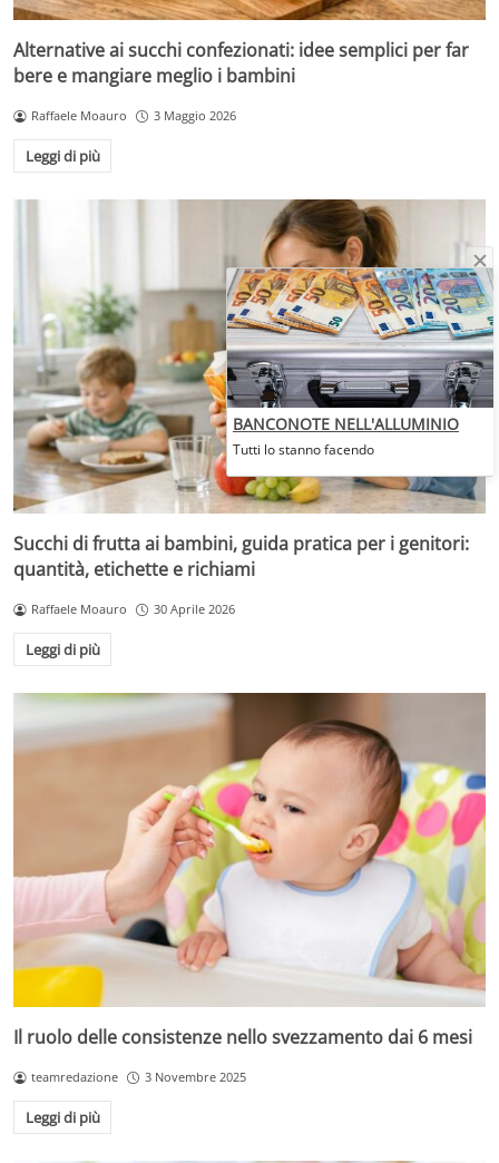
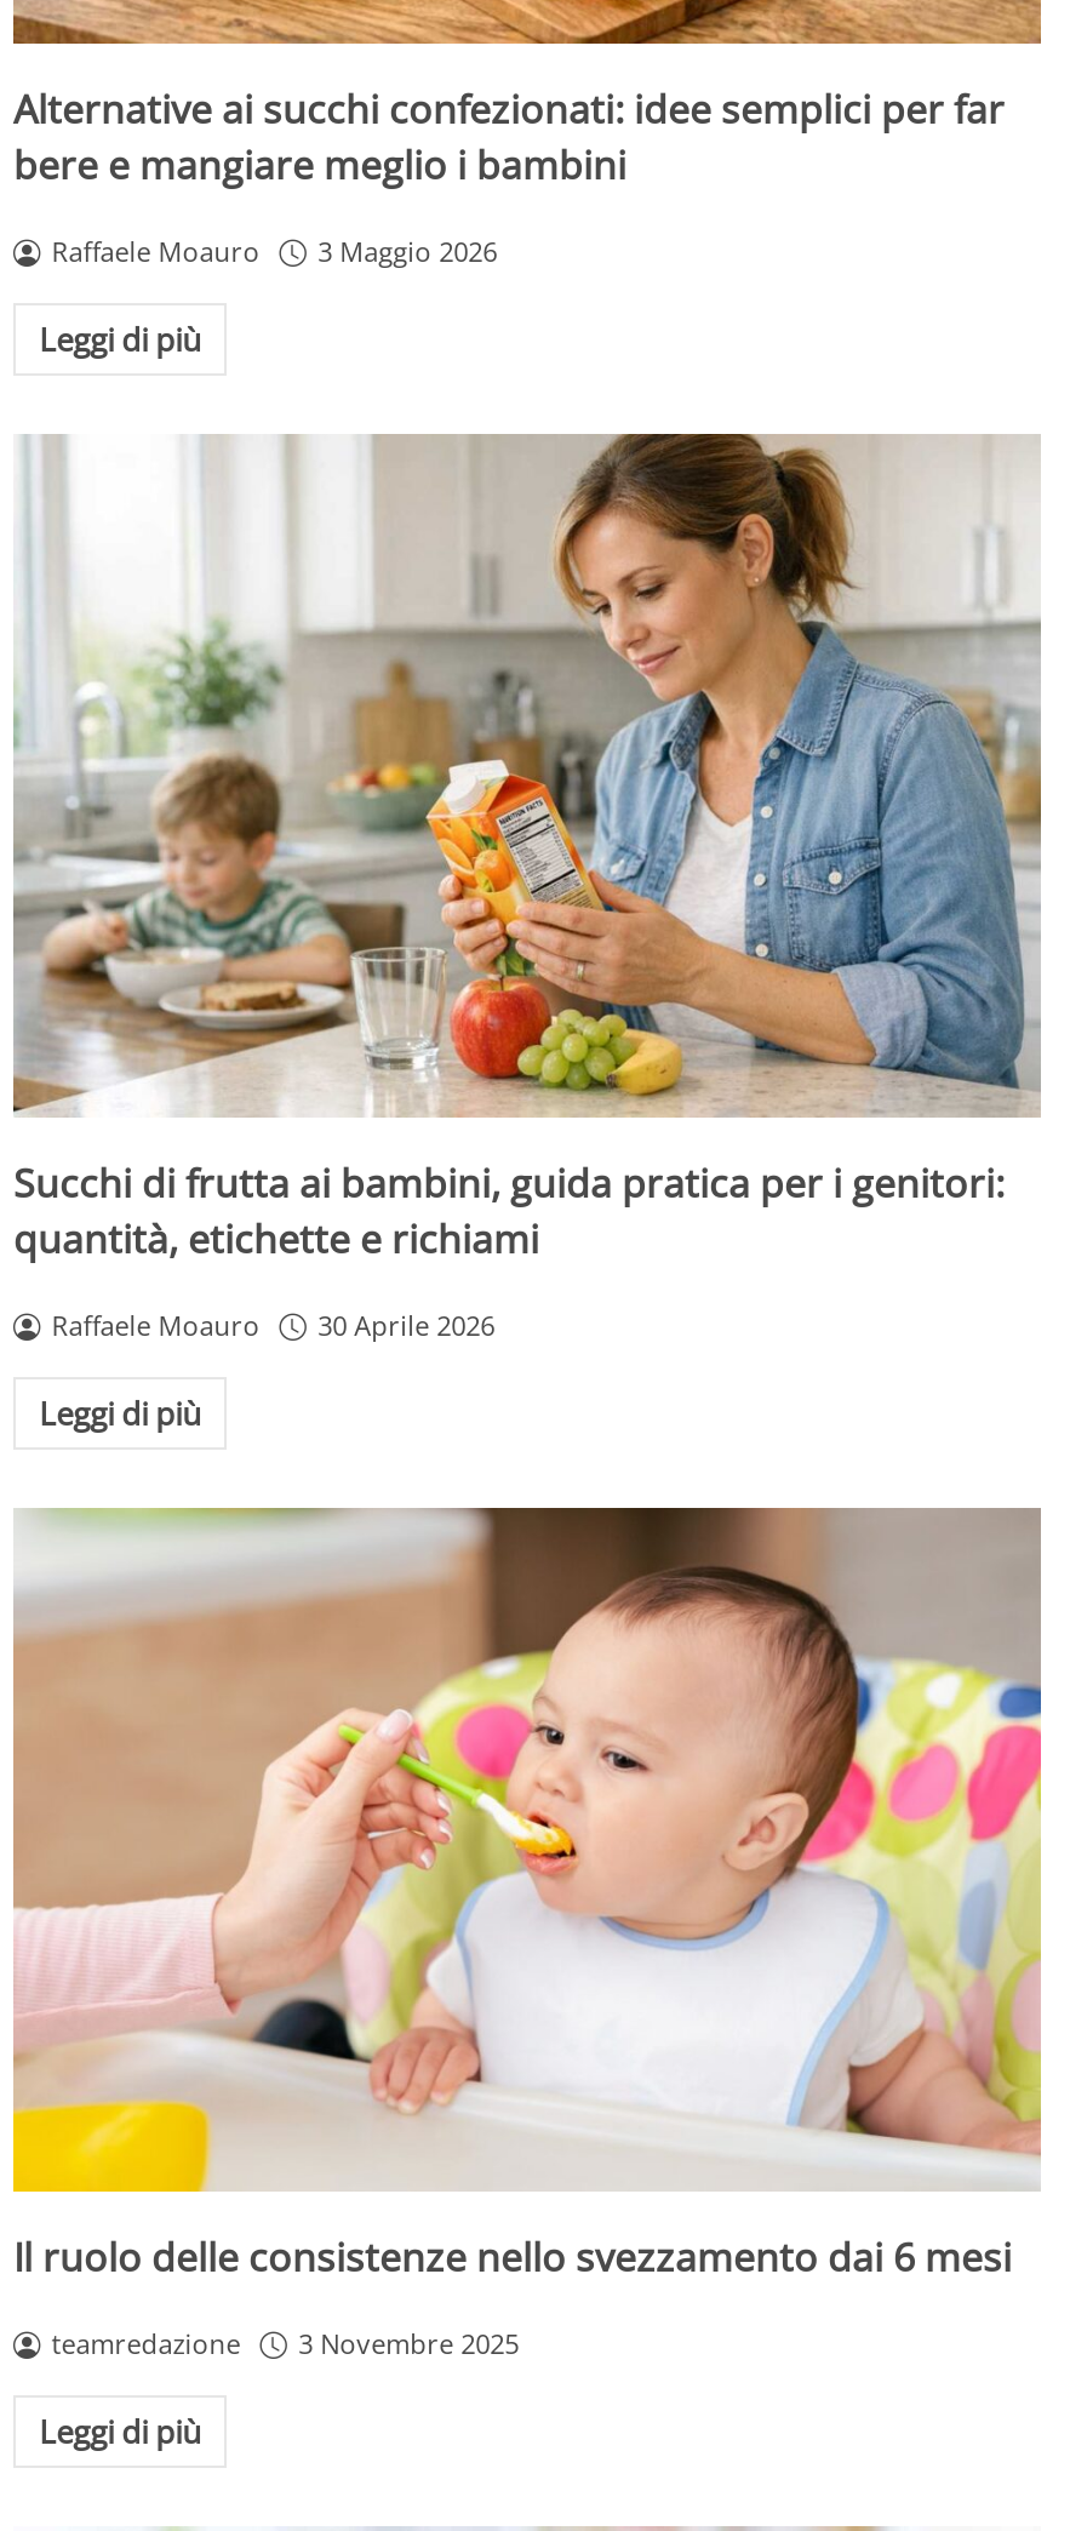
- [image]
+ [image]

- BANCONOTE NELL'ALLUMINIO
- Tutti lo stanno facendo
